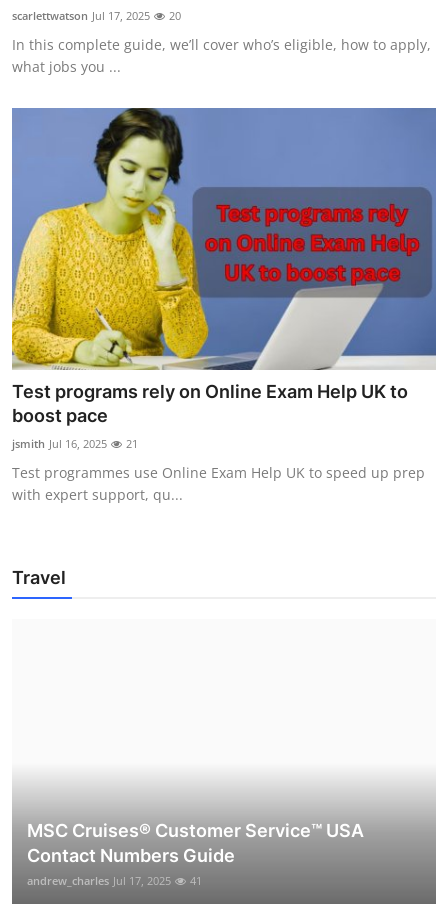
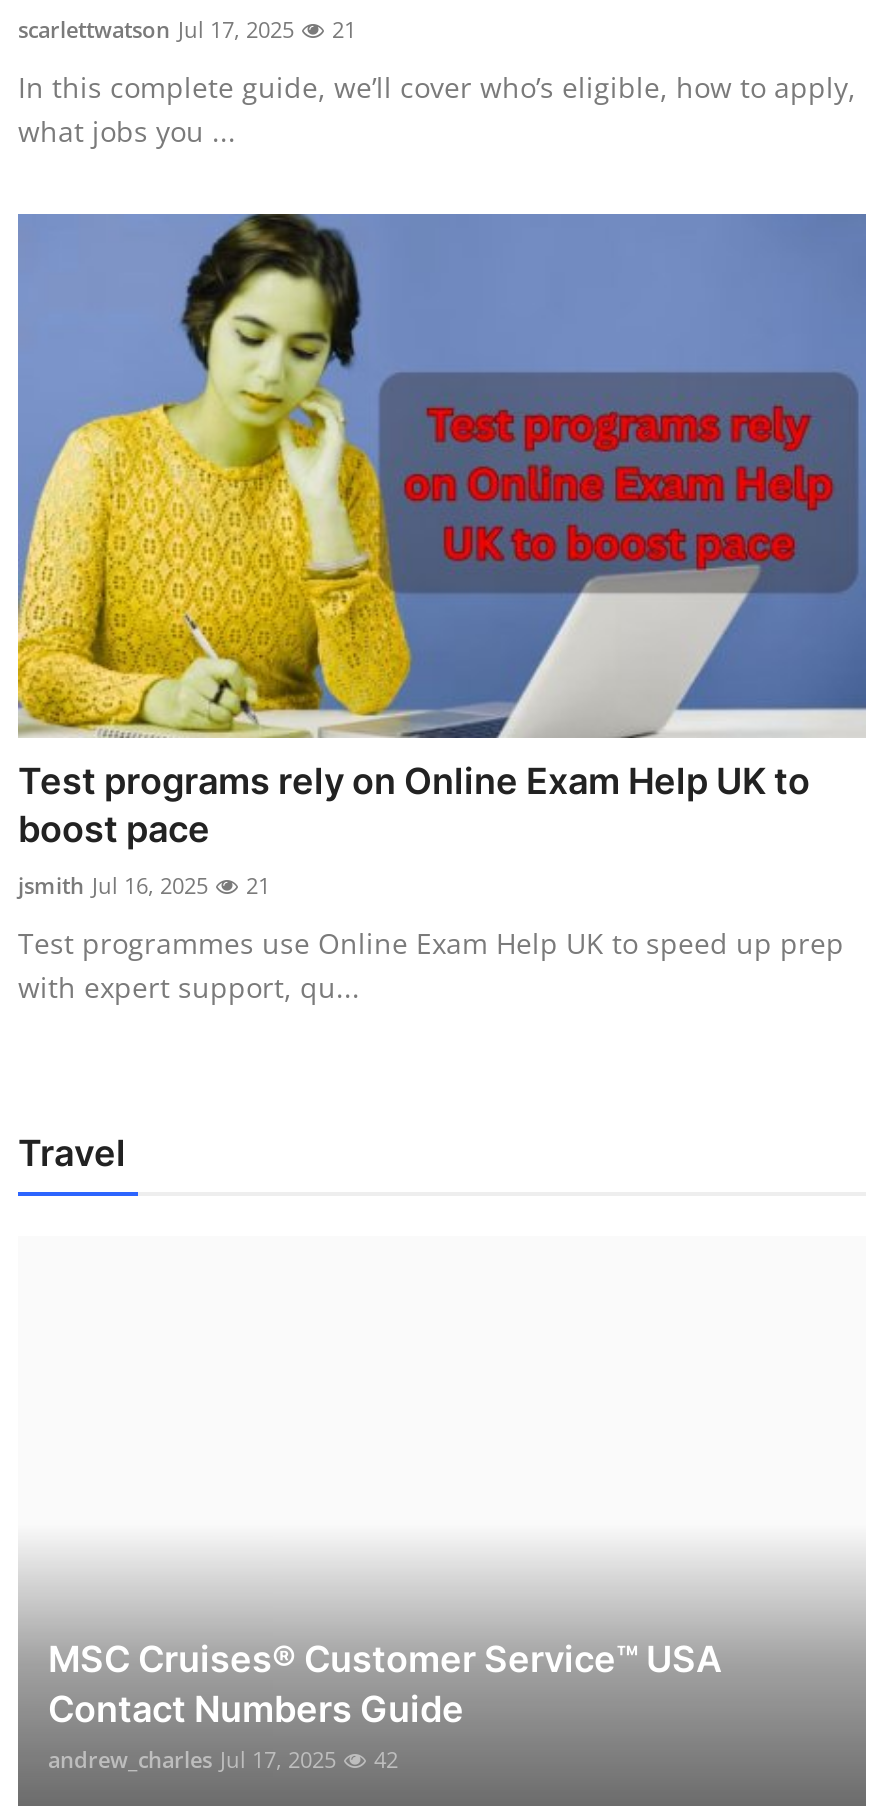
- scarlettwatson Jul 17, 2025 20
+ scarlettwatson Jul 17, 2025 21

- andrew_charles Jul 17, 2025 41
+ andrew_charles Jul 17, 2025 42
